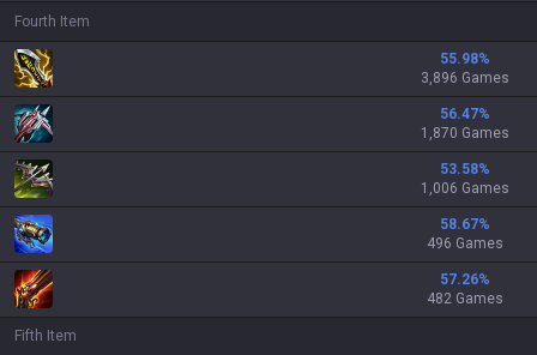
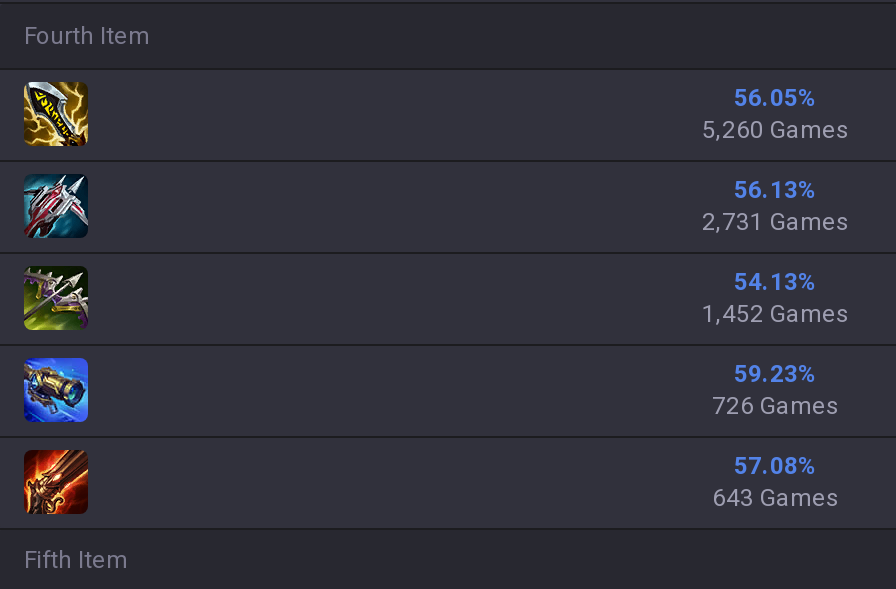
- 55.98%
+ 56.05%

- 3,896 Games
+ 5,260 Games

- 56.47%
+ 56.13%

- 1,870 Games
+ 2,731 Games

- 53.58%
+ 54.13%

- 1,006 Games
+ 1,452 Games

- 58.67%
+ 59.23%

- 496 Games
+ 726 Games

- 57.26%
+ 57.08%

- 482 Games
+ 643 Games
